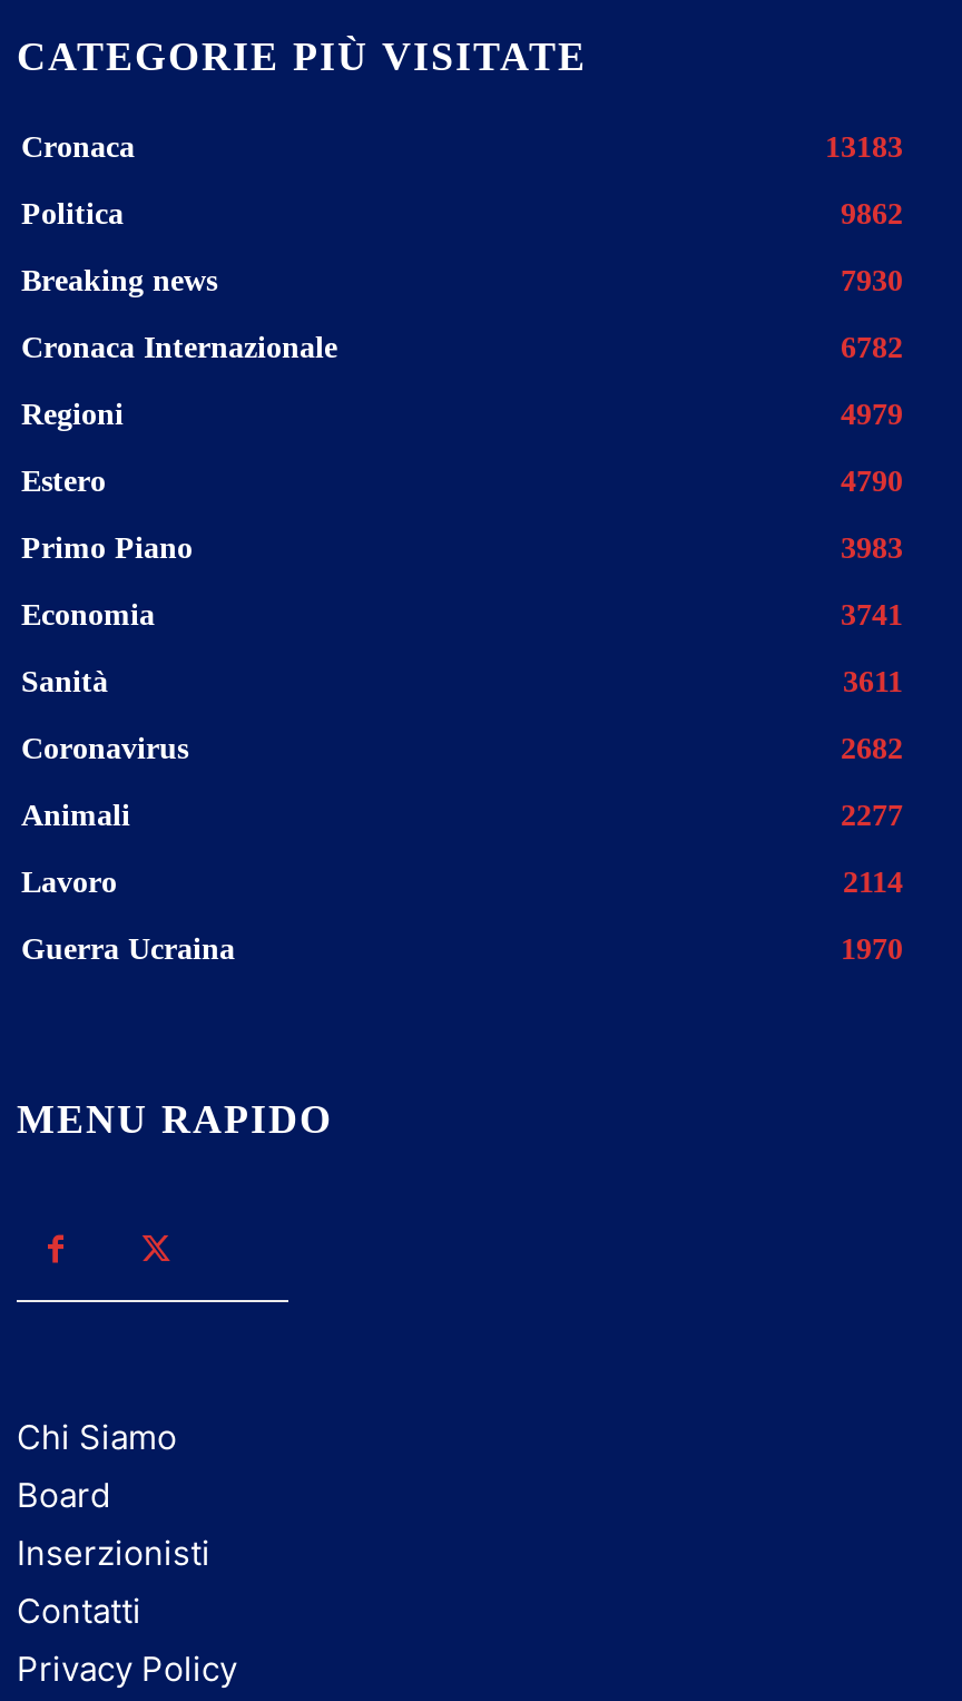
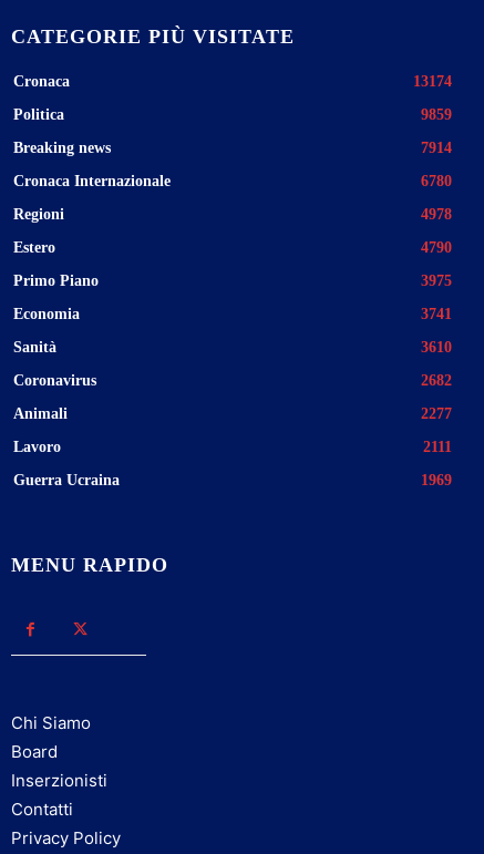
- 13183
+ 13174

- 9862
+ 9859

- 7930
+ 7914

- 6782
+ 6780

- 4979
+ 4978

- 3983
+ 3975

- 3611
+ 3610

- 2114
+ 2111

- 1970
+ 1969
